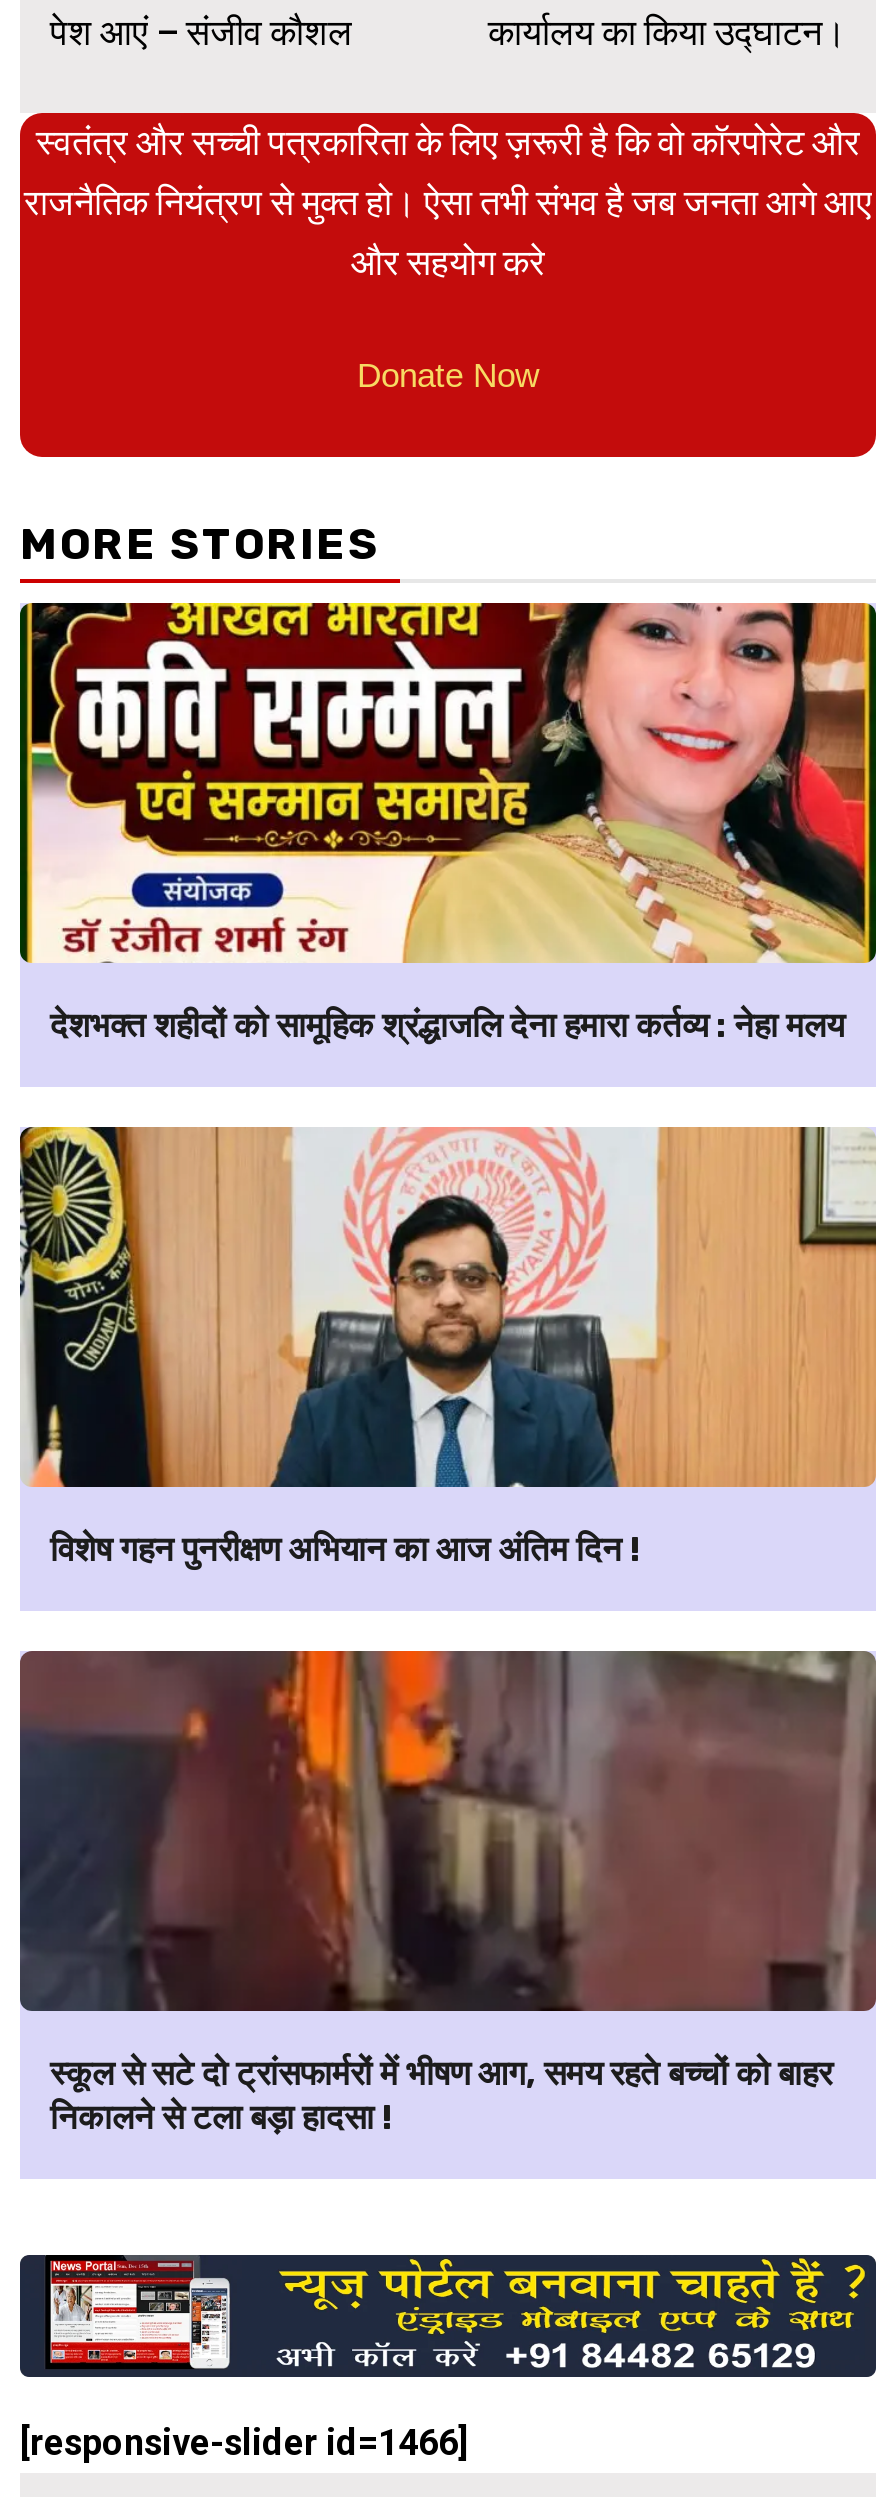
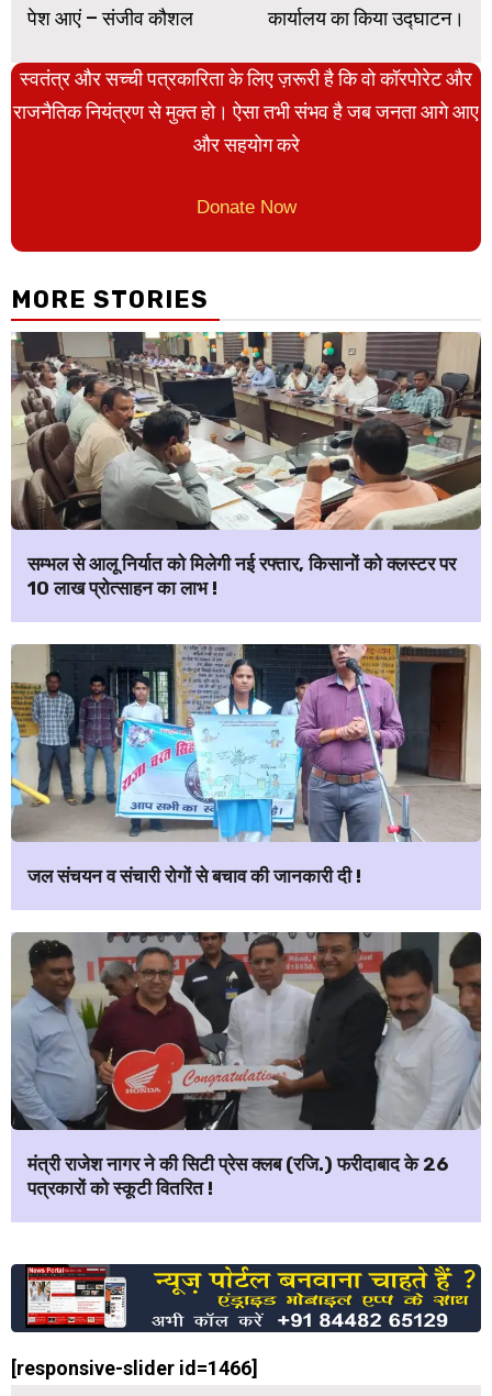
- [image]
- देशभक्त शहीदों को सामूहिक श्रंद्धाजलि देना हमारा कर्तव्य : नेहा मलय
+ [image]
+ सम्भल से आलू निर्यात को मिलेगी नई रफ्तार, किसानों को क्लस्टर पर
+ ₹10 लाख प्रोत्साहन का लाभ !

- [image]
- विशेष गहन पुनरीक्षण अभियान का आज अंतिम दिन !
+ [image]
+ जल संचयन व संचारी रोगों से बचाव की जानकारी दी !

- [image]
- स्कूल से सटे दो ट्रांसफार्मरों में भीषण आग, समय रहते बच्चों को बाहर
- निकालने से टला बड़ा हादसा !
+ [image]
+ मंत्री राजेश नागर ने की सिटी प्रेस क्लब (रजि.) फरीदाबाद के 26
+ पत्रकारों को स्कूटी वितरित !
